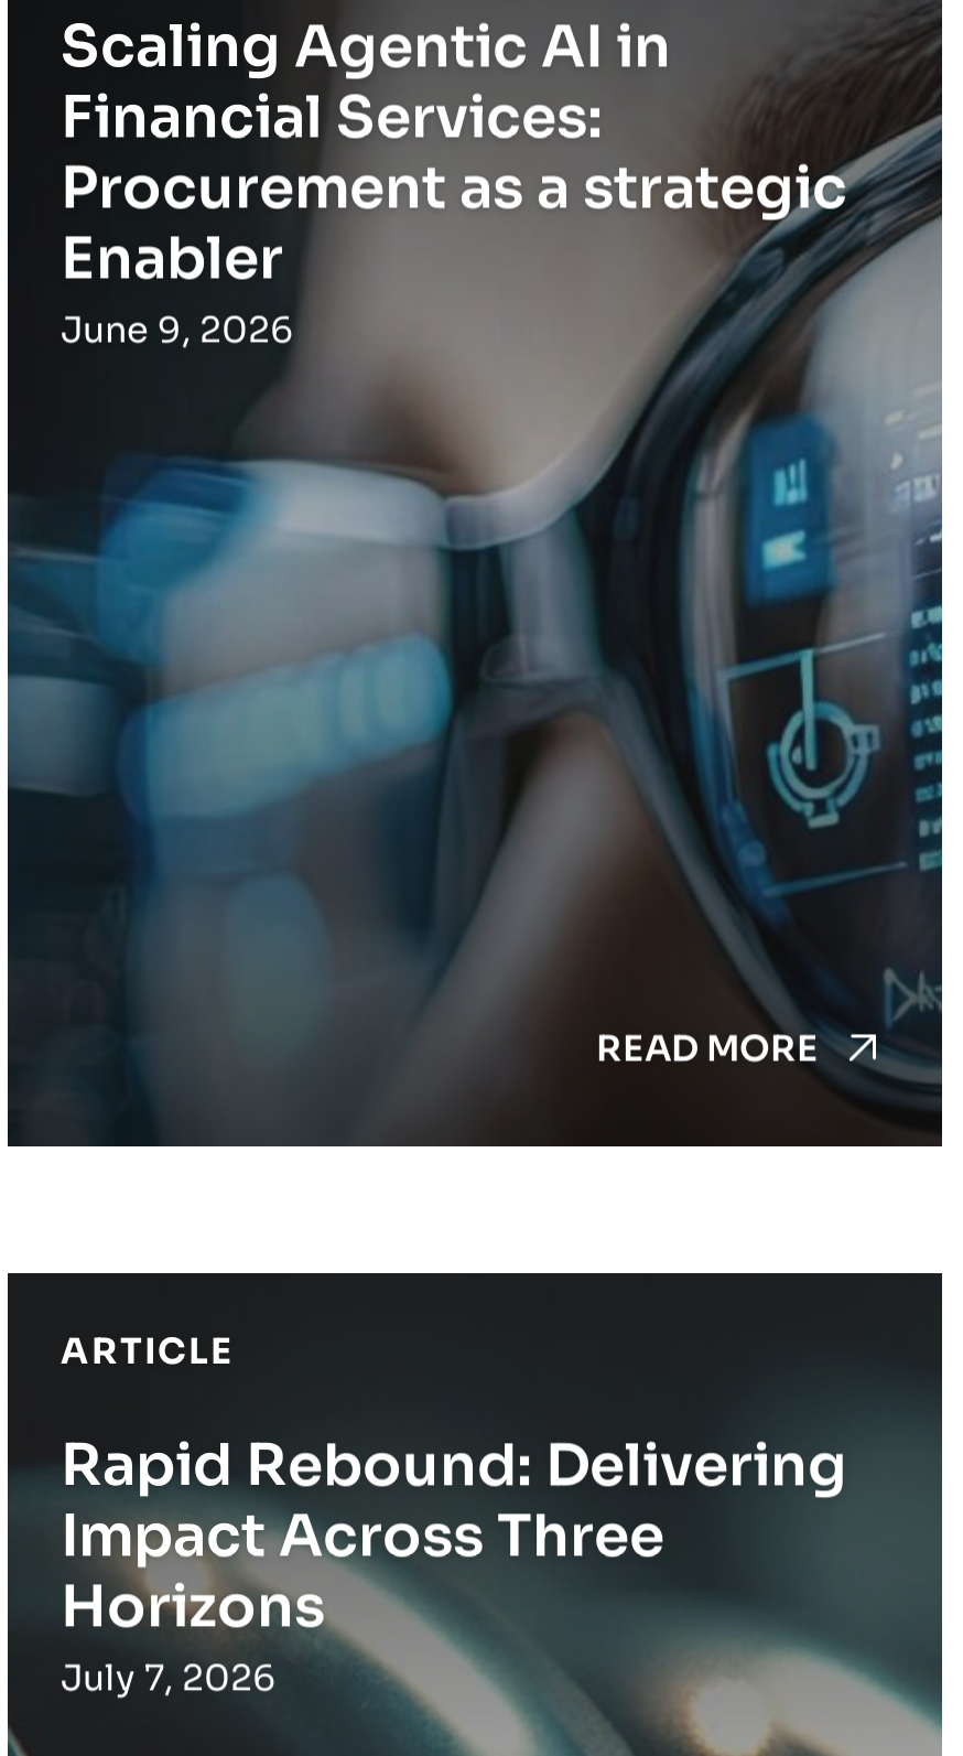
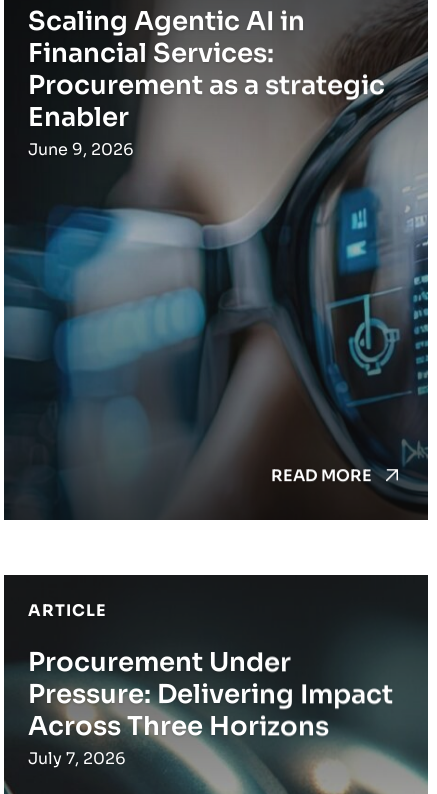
- Rapid Rebound: Delivering
- Impact Across Three
- Horizons
+ Procurement Under
+ Pressure: Delivering Impact
+ Across Three Horizons
